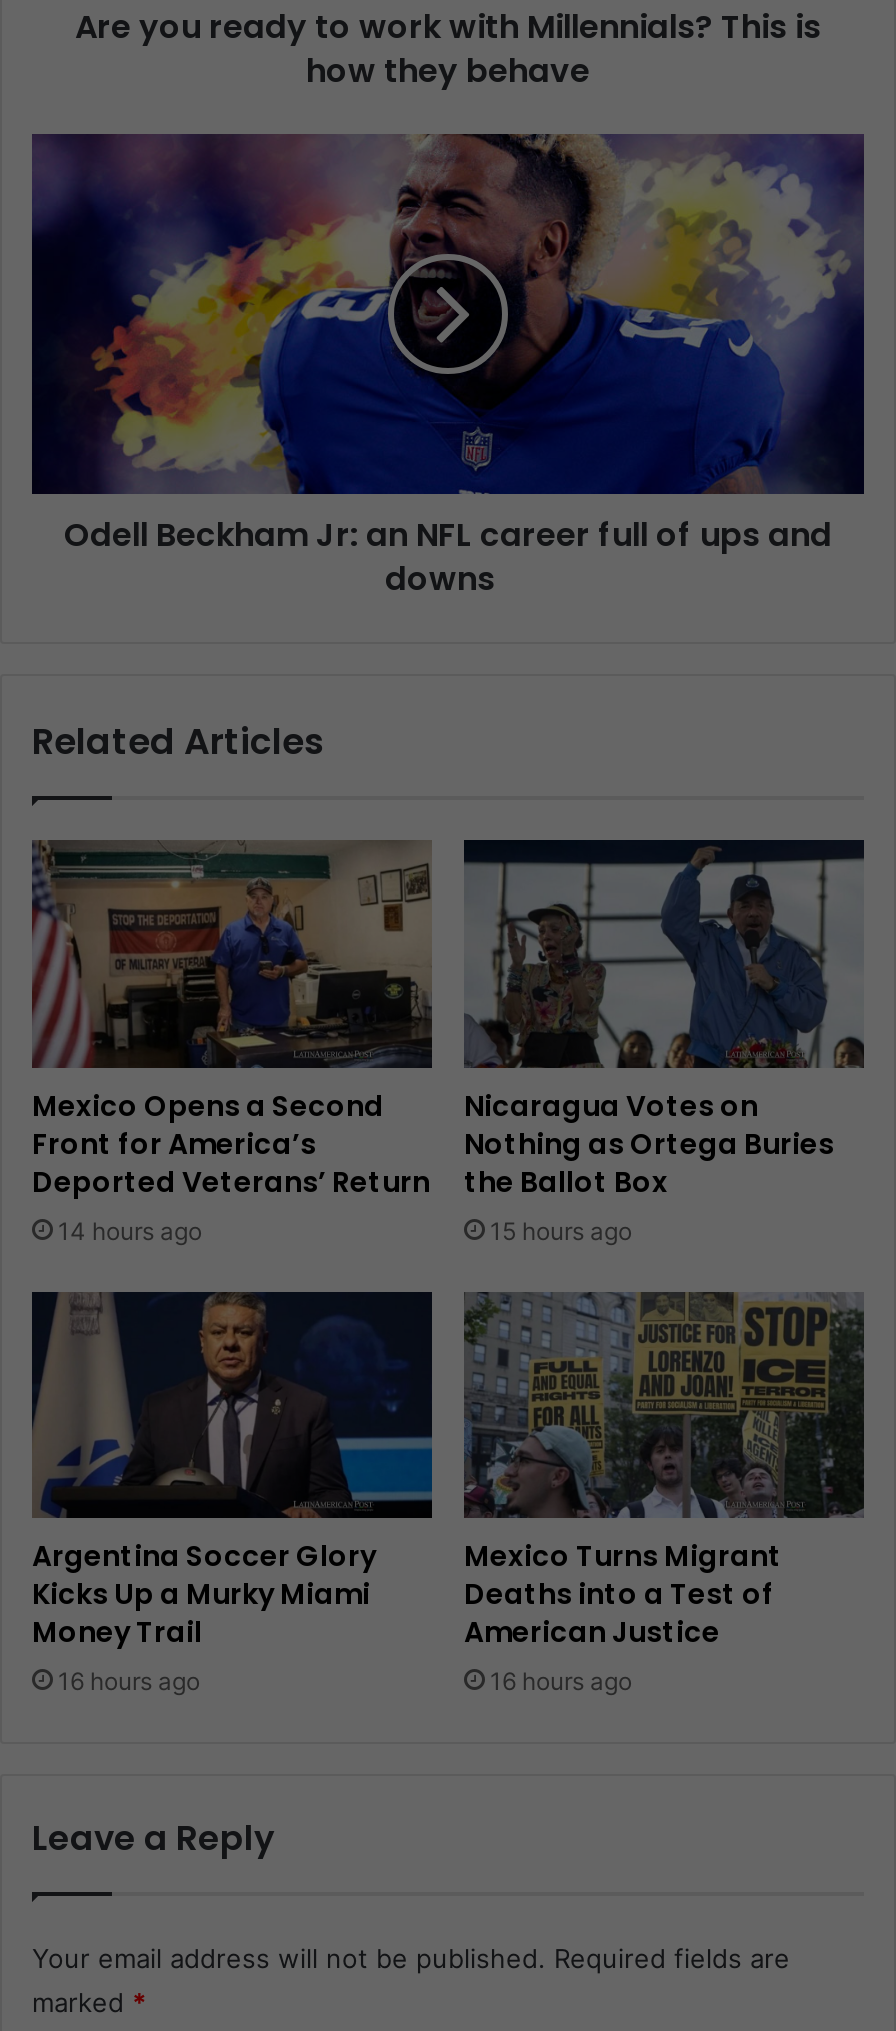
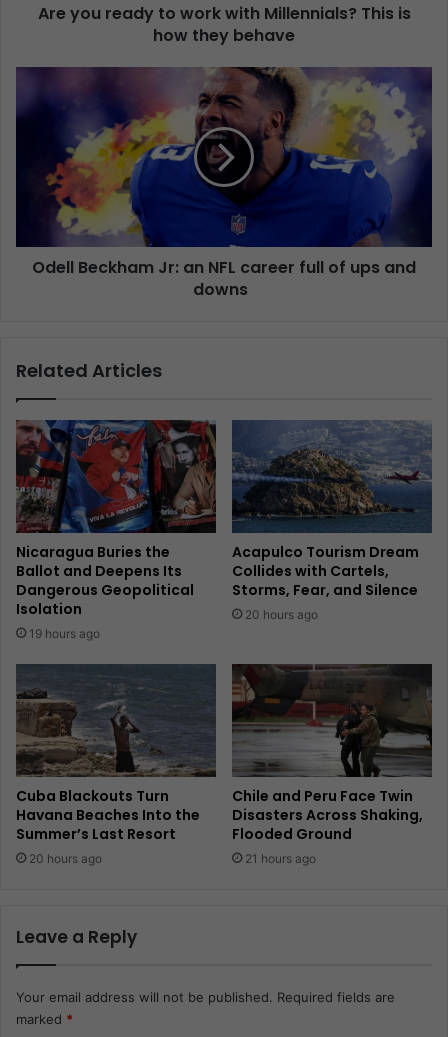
- [image]
- Mexico Opens a Second
- Front for America’s
- Deported Veterans’ Return
- 14 hours ago
+ [image]
+ Nicaragua Buries the
+ Ballot and Deepens Its
+ Dangerous Geopolitical
+ Isolation
+ 19 hours ago

- [image]
- Nicaragua Votes on
- Nothing as Ortega Buries
- the Ballot Box
- 15 hours ago
+ [image]
+ Acapulco Tourism Dream
+ Collides with Cartels,
+ Storms, Fear, and Silence
+ 20 hours ago

- [image]
- Argentina Soccer Glory
- Kicks Up a Murky Miami
- Money Trail
- 16 hours ago
+ [image]
+ Cuba Blackouts Turn
+ Havana Beaches Into the
+ Summer’s Last Resort
+ 20 hours ago

- [image]
- Mexico Turns Migrant
- Deaths into a Test of
- American Justice
- 16 hours ago
+ [image]
+ Chile and Peru Face Twin
+ Disasters Across Shaking,
+ Flooded Ground
+ 21 hours ago
